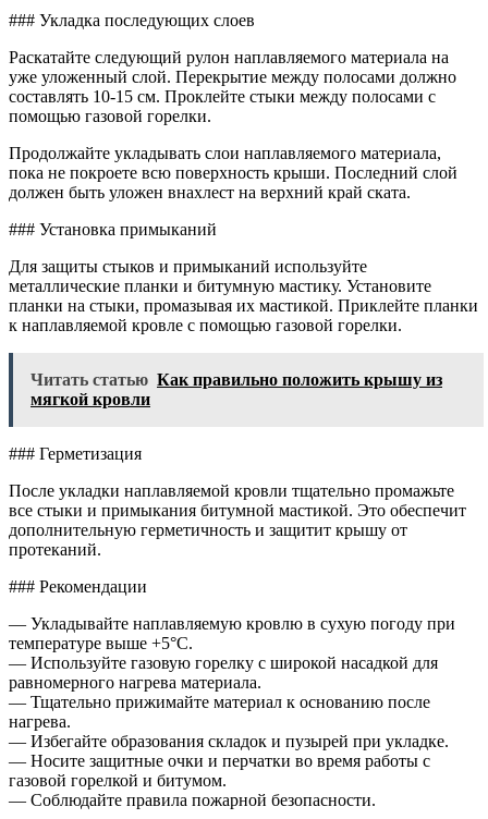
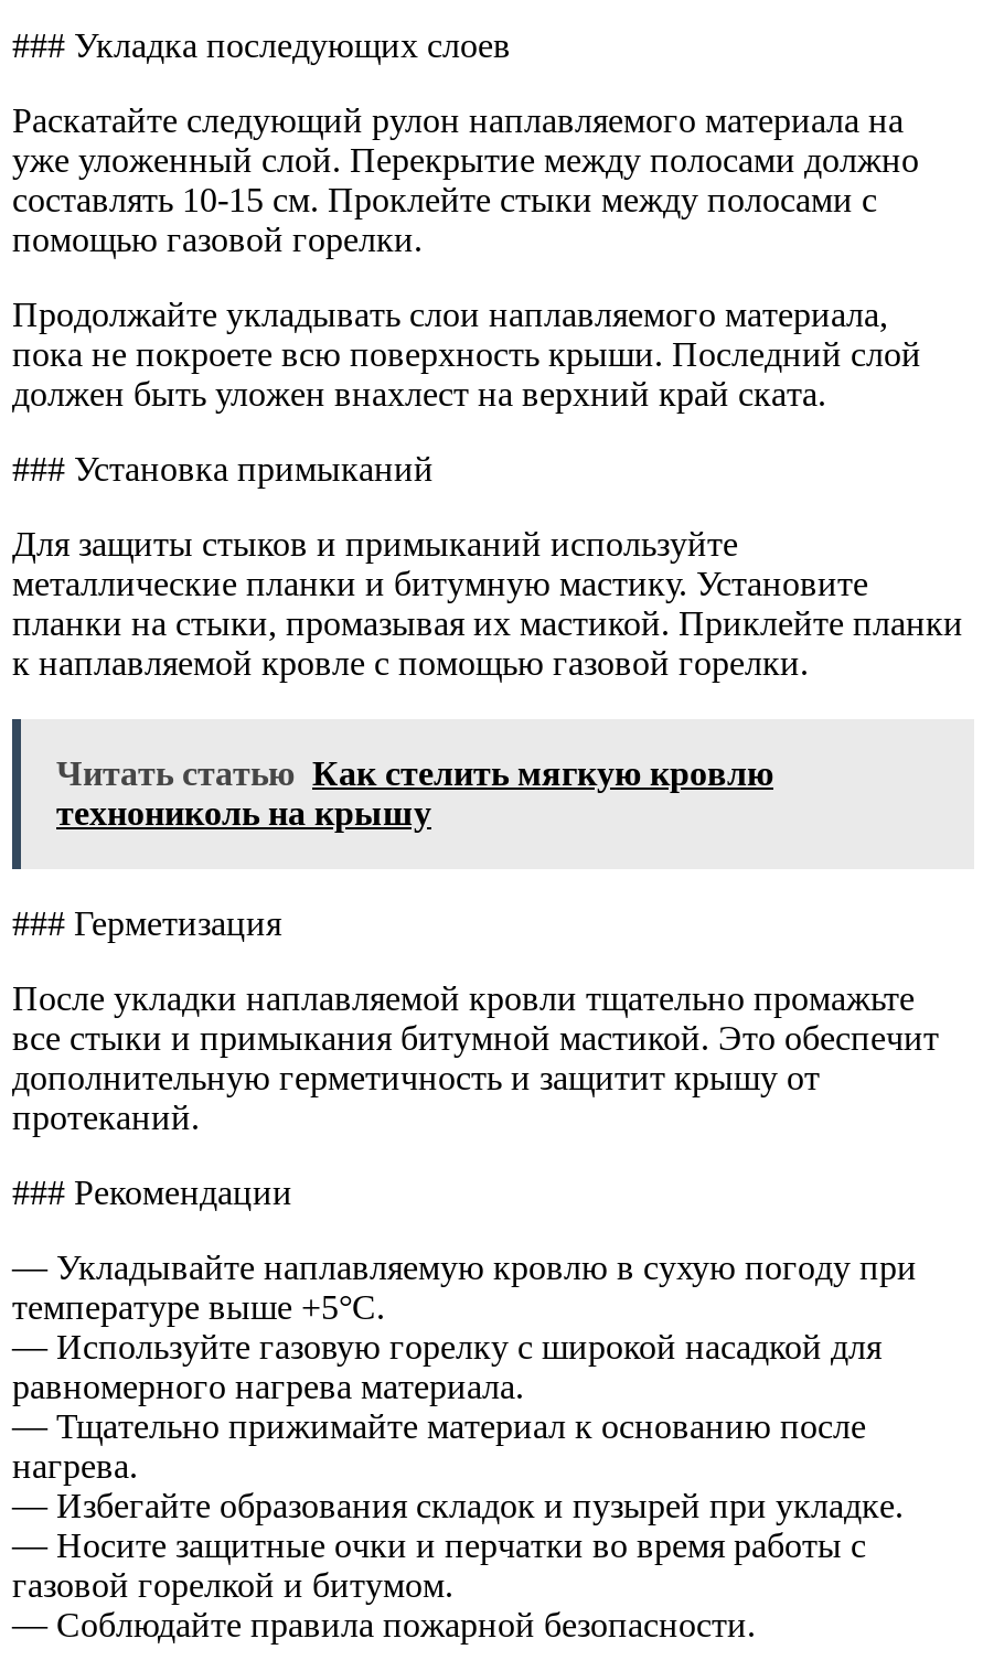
- Читать статью Как правильно положить крышу из
- мягкой кровли
+ Читать статью Как стелить мягкую кровлю
+ технониколь на крышу
